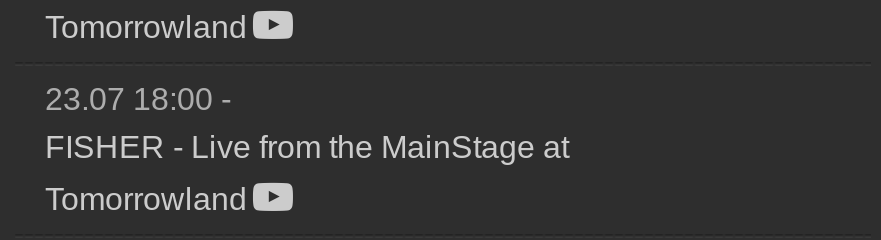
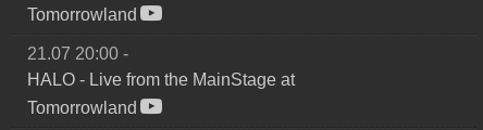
- 23.07 18:00 -
+ 21.07 20:00 -

- FISHER - Live from the MainStage at
+ HALO - Live from the MainStage at
